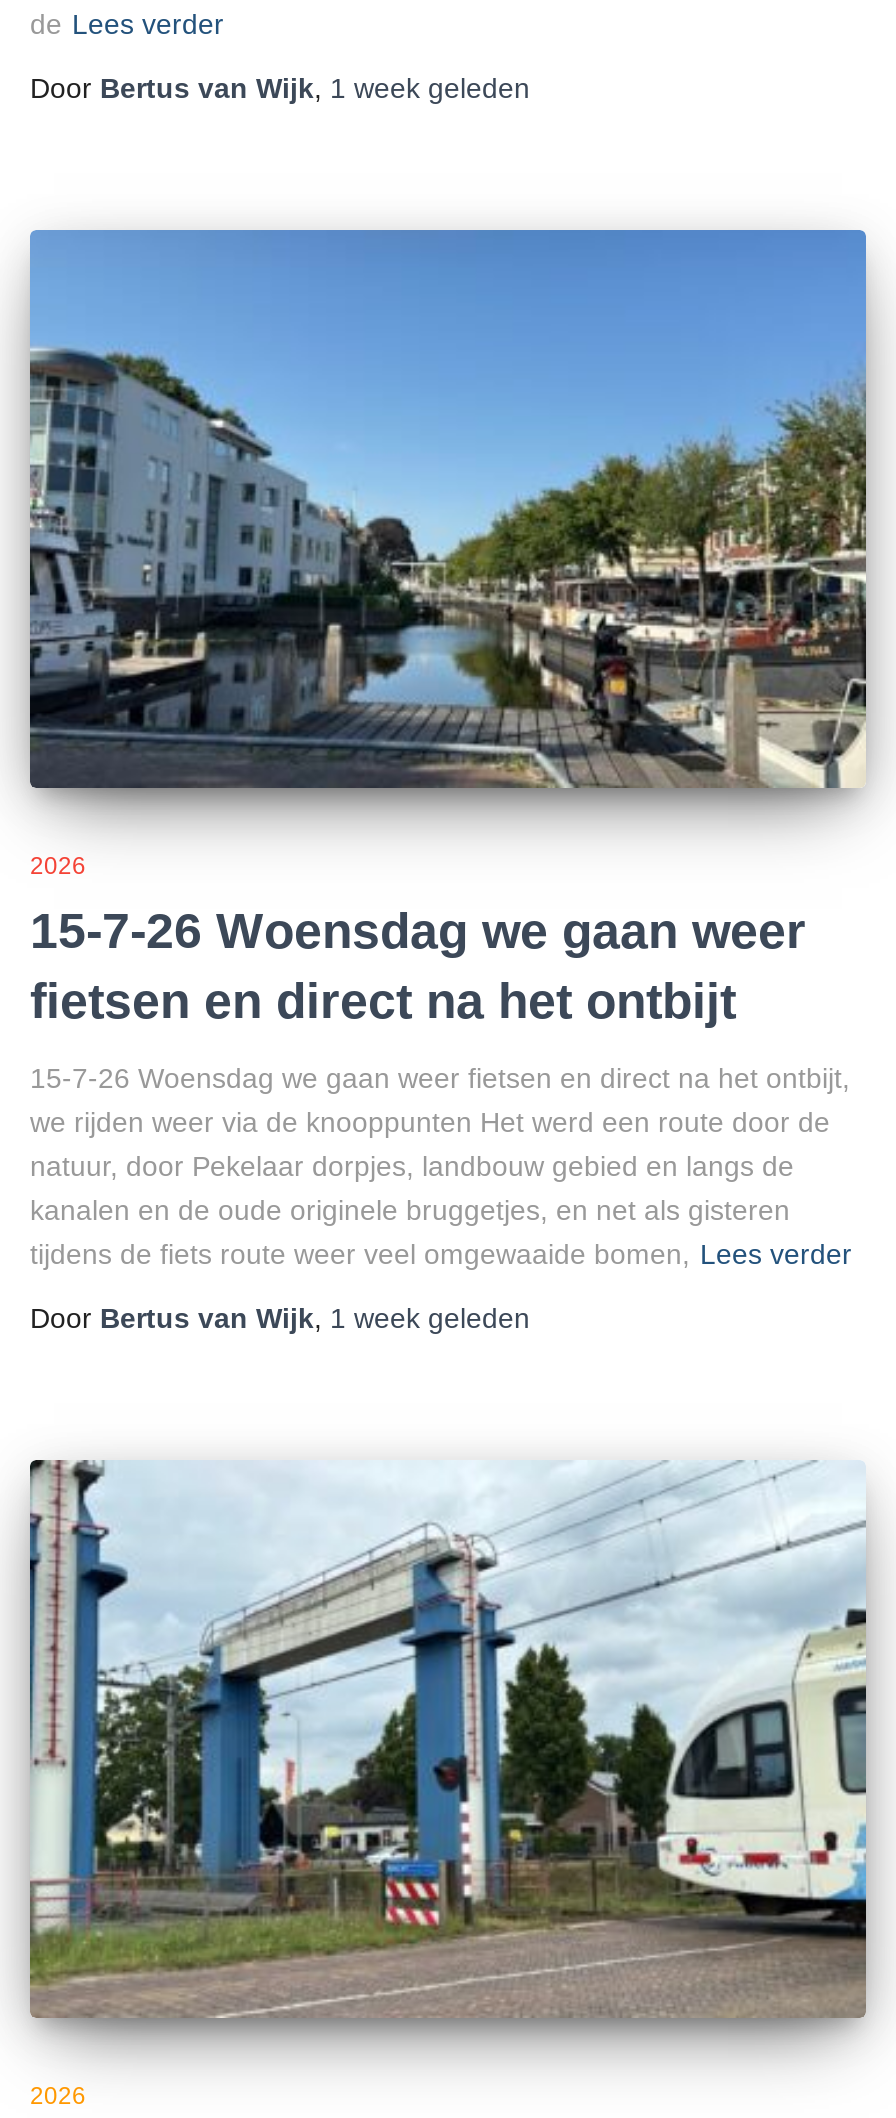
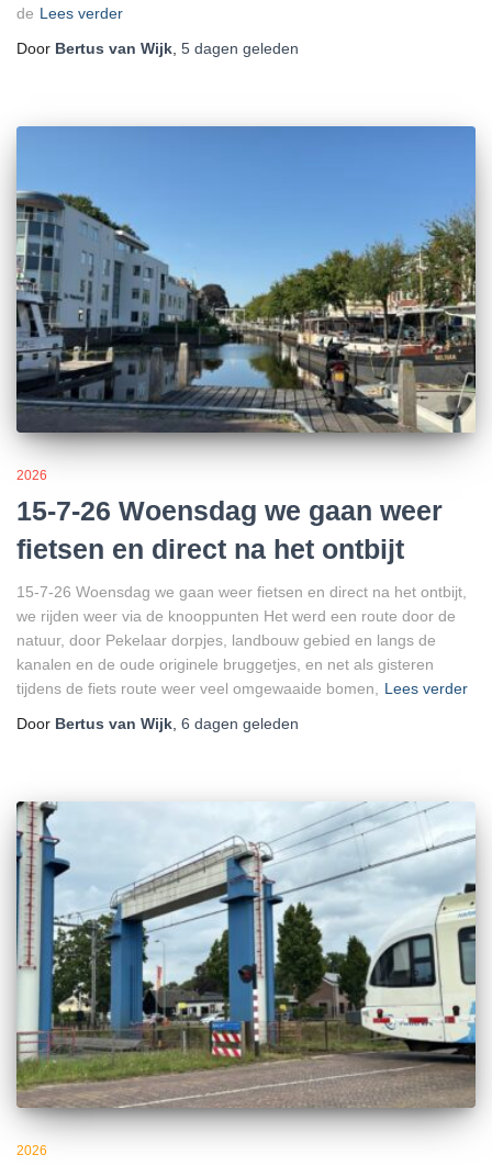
- Door Bertus van Wijk, 1 week geleden
+ Door Bertus van Wijk, 5 dagen geleden

- Door Bertus van Wijk, 1 week geleden
+ Door Bertus van Wijk, 6 dagen geleden
